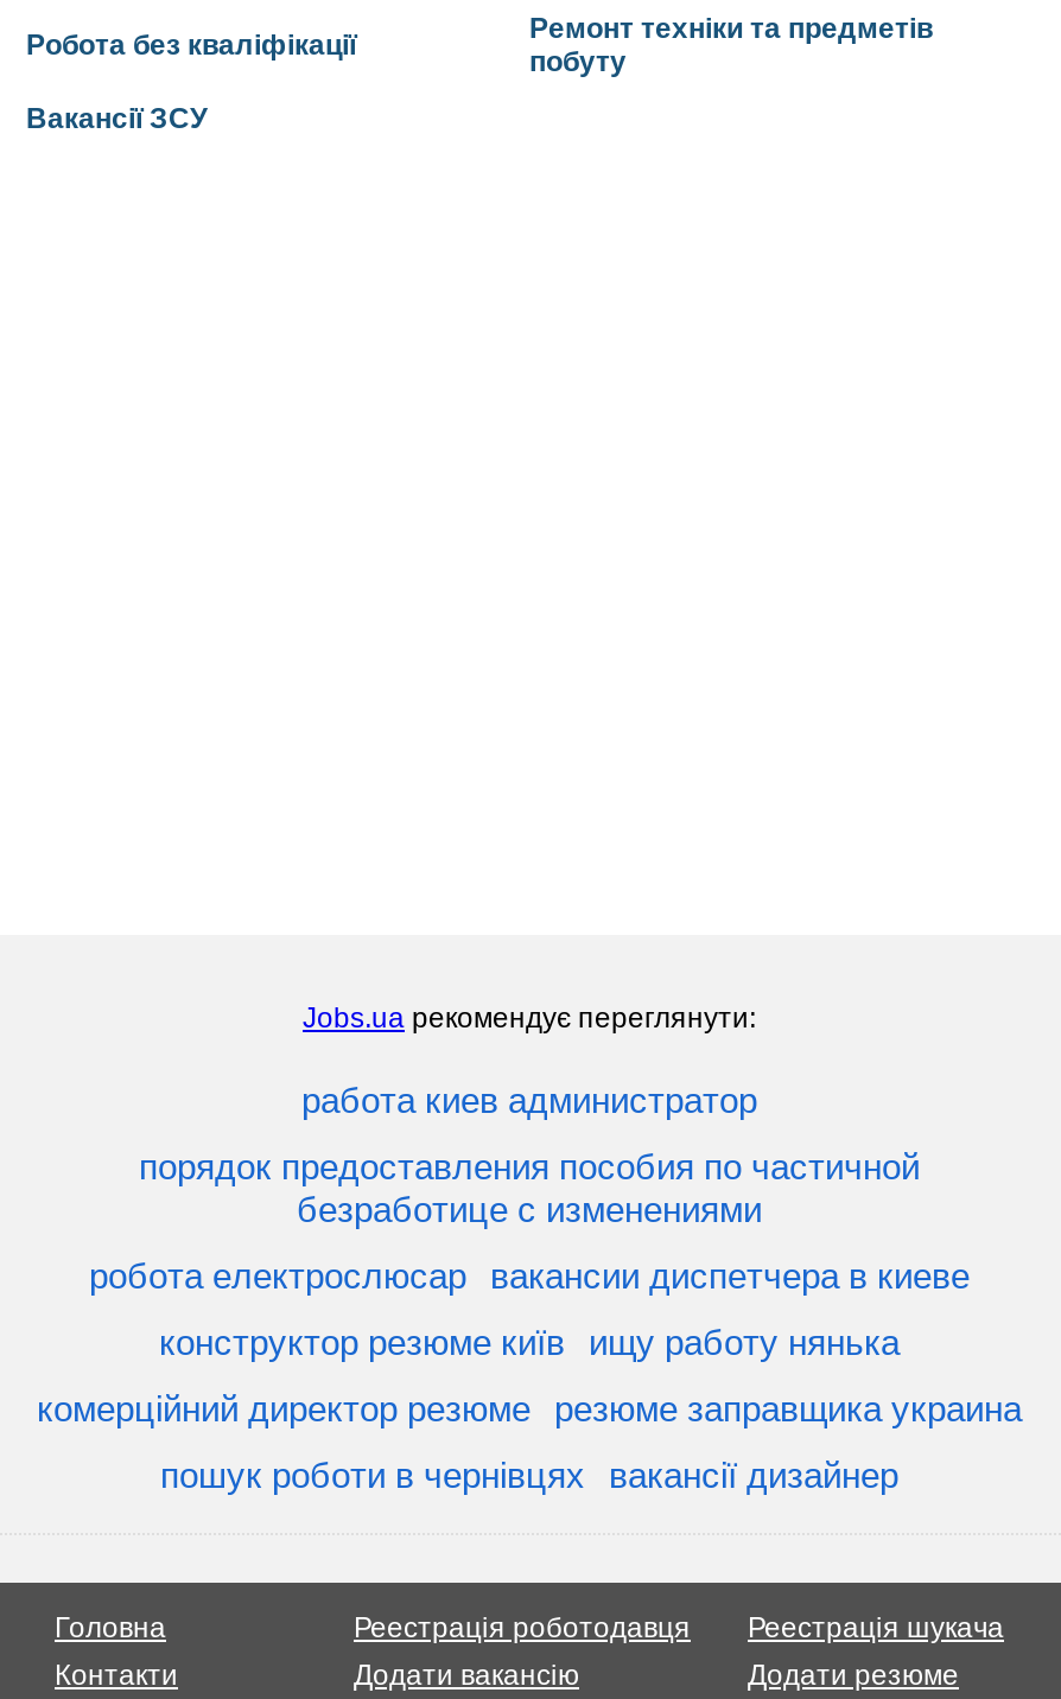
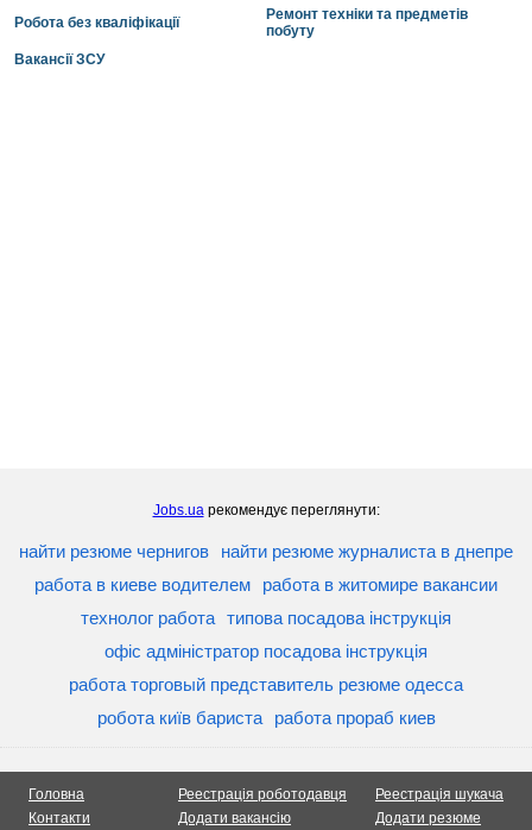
- работа киев администратор
+ найти резюме чернигов найти резюме журналиста в днепре

- порядок предоставления пособия по частичной
- безработице с изменениями
+ работа в киеве водителем работа в житомире вакансии

- робота електрослюсар вакансии диспетчера в киеве
+ технолог работа типова посадова інструкція

- конструктор резюме київ ищу работу нянька
+ офіс адміністратор посадова інструкція

- комерційний директор резюме резюме заправщика украина
+ работа торговый представитель резюме одесса

- пошук роботи в чернівцях вакансії дизайнер
+ робота київ бариста работа прораб киев
